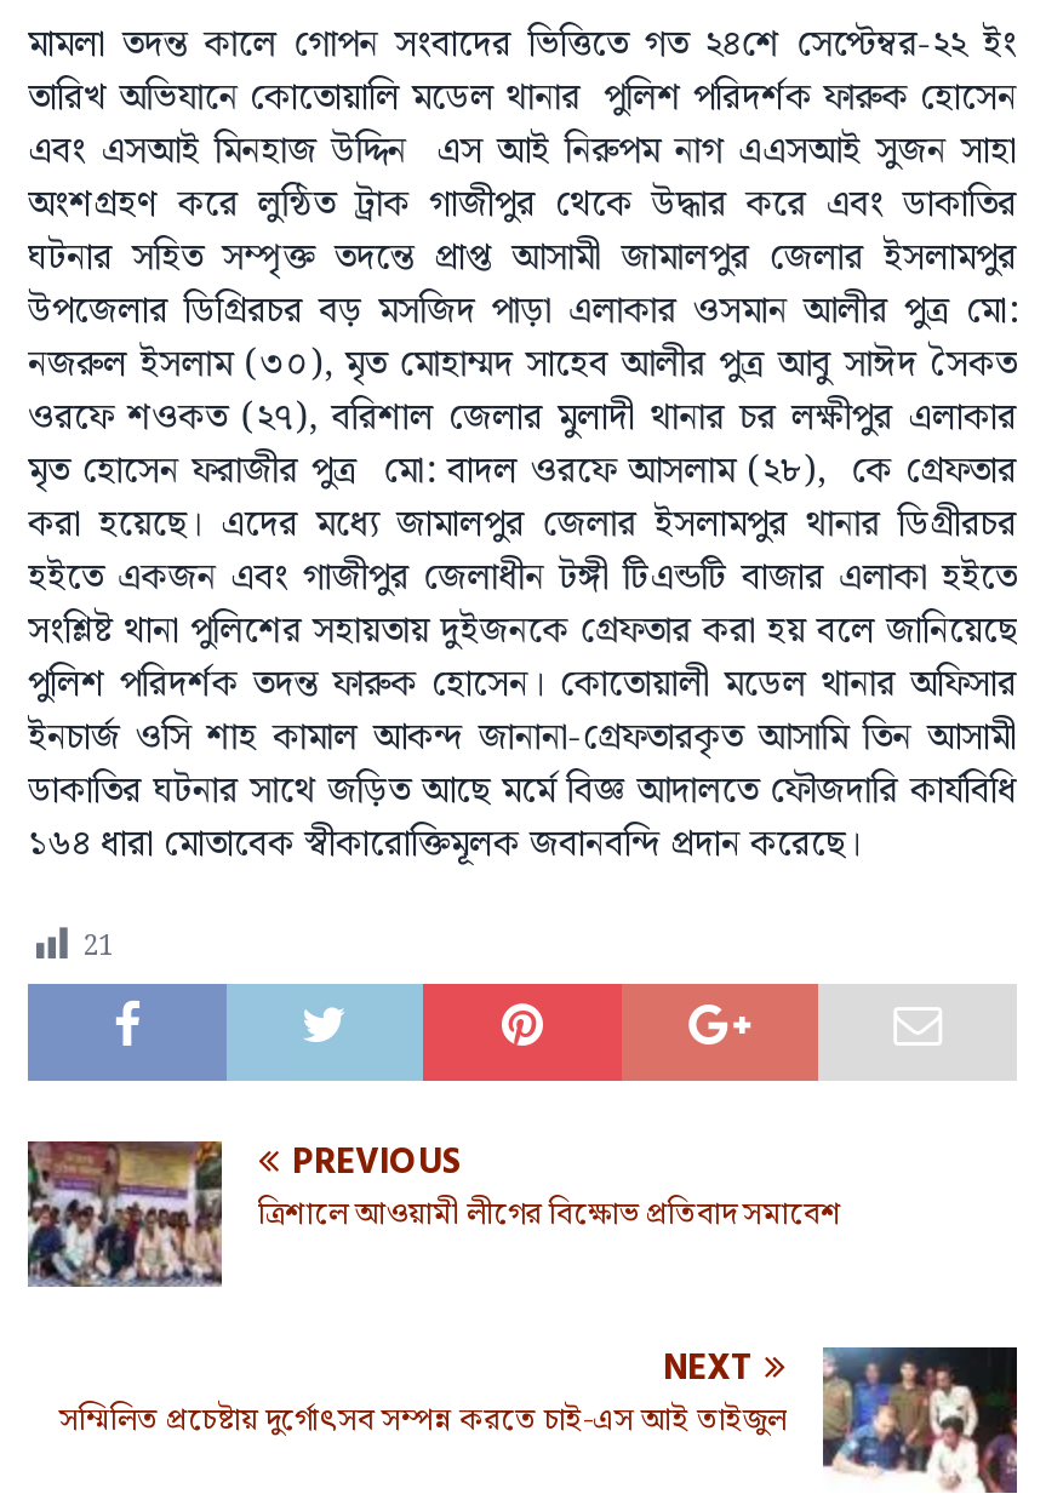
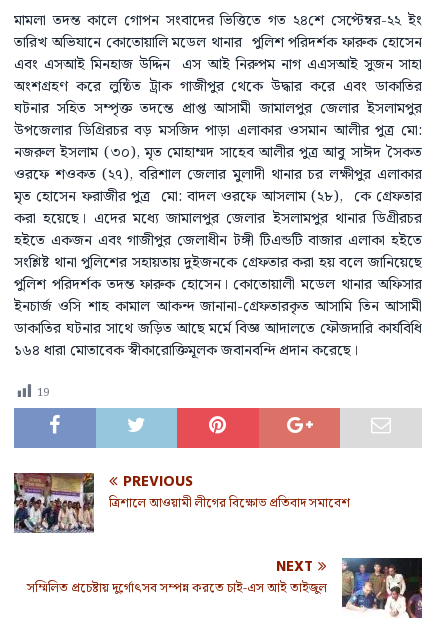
- 21
+ 19
